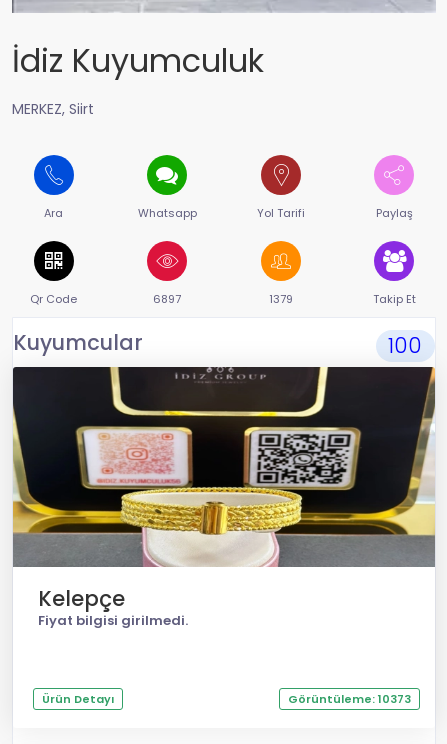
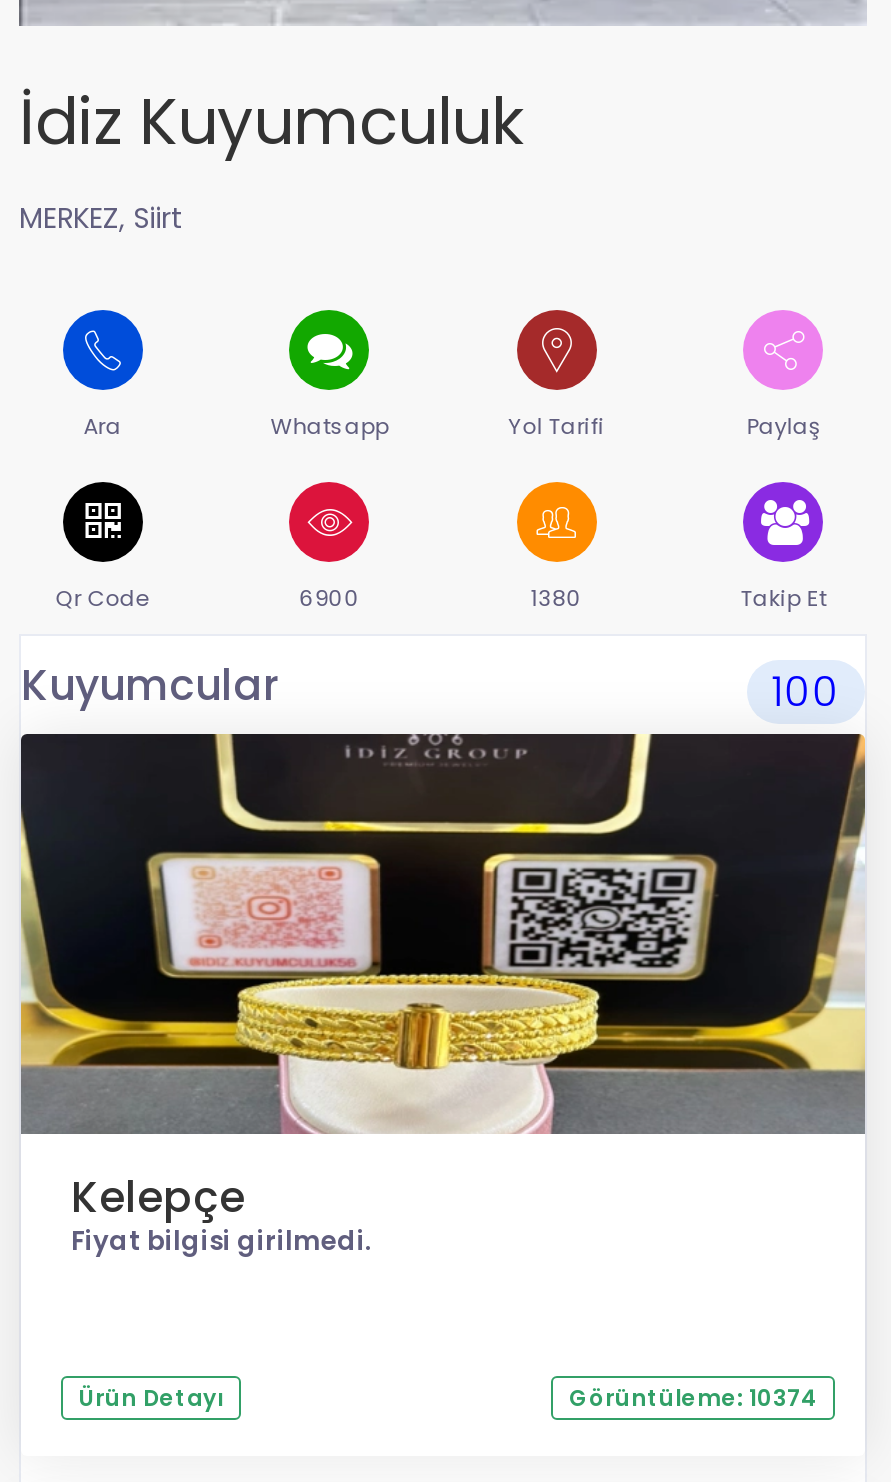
- 6897
+ 6900

- 1379
+ 1380

- Görüntüleme: 10373
+ Görüntüleme: 10374
